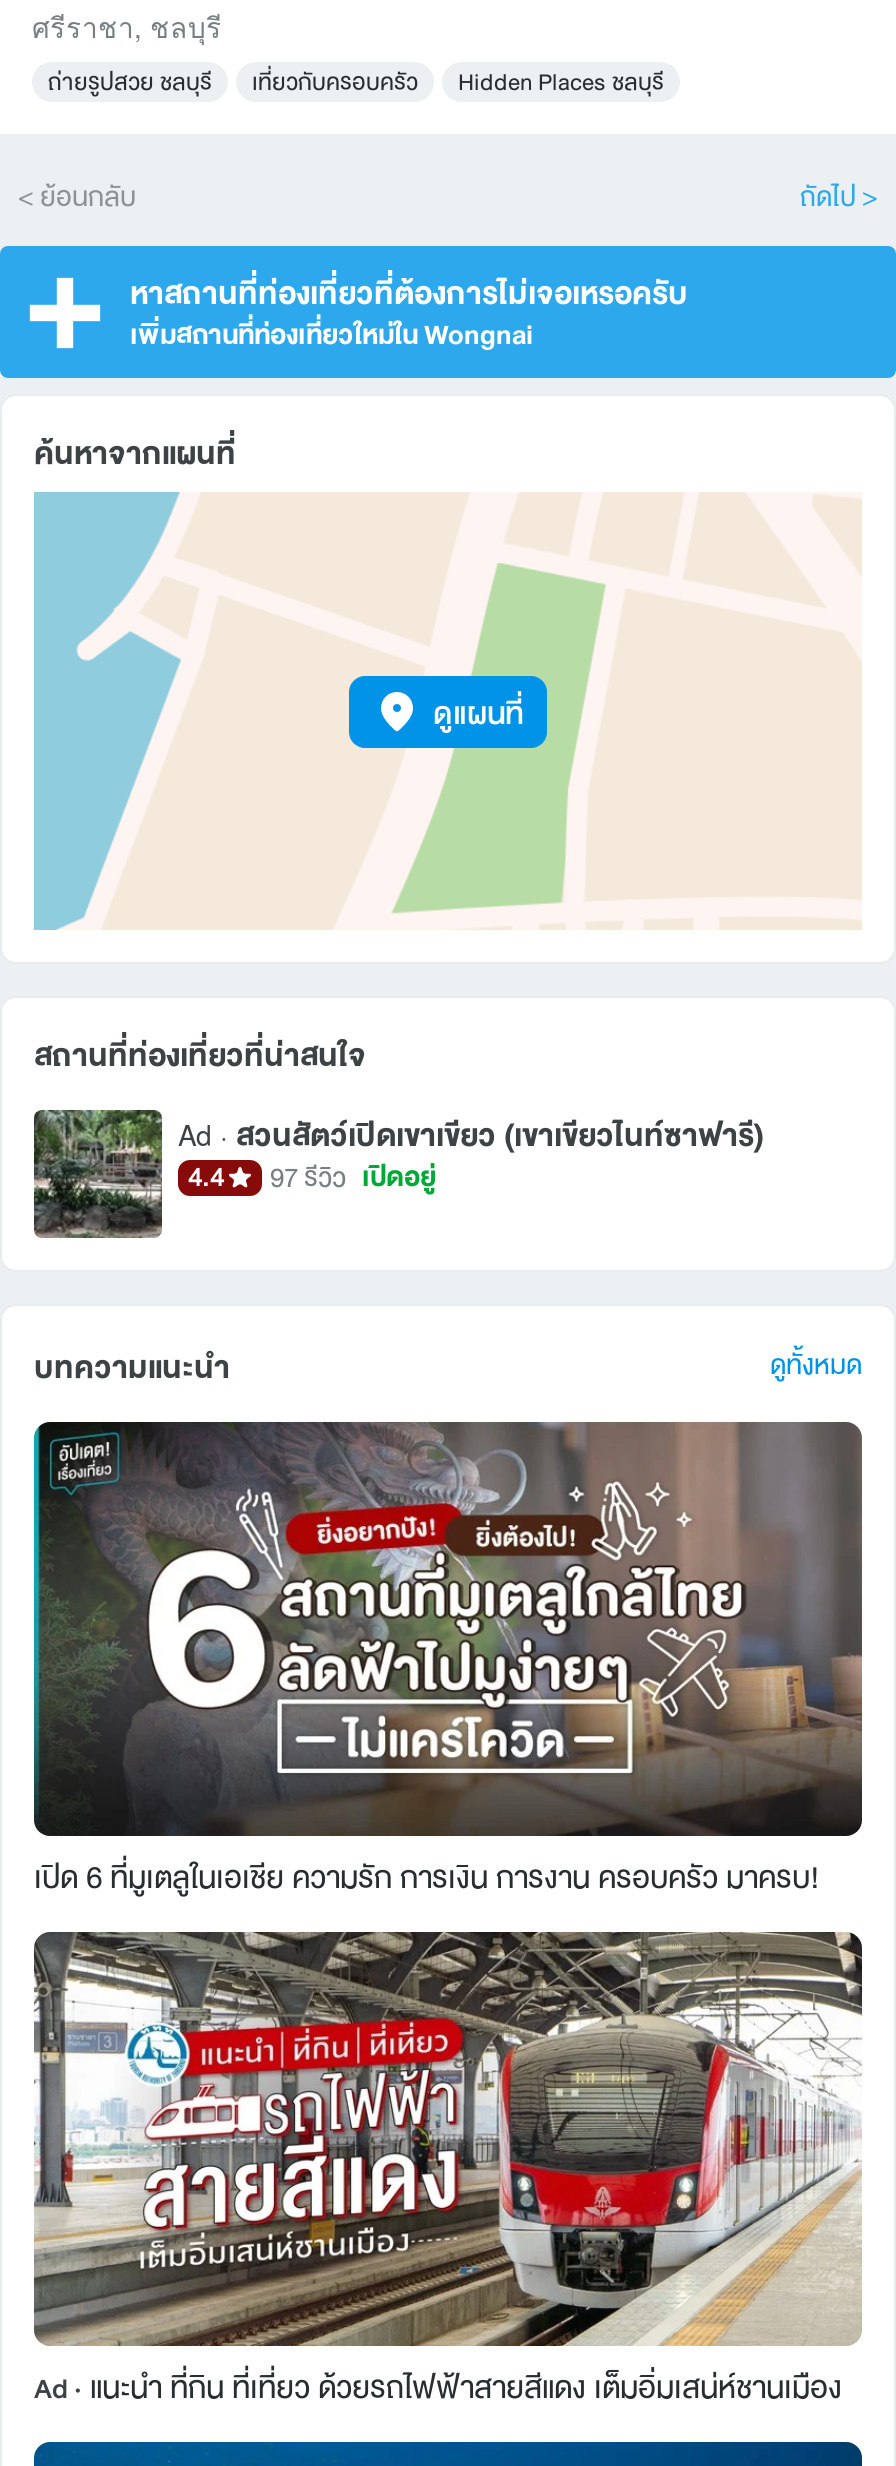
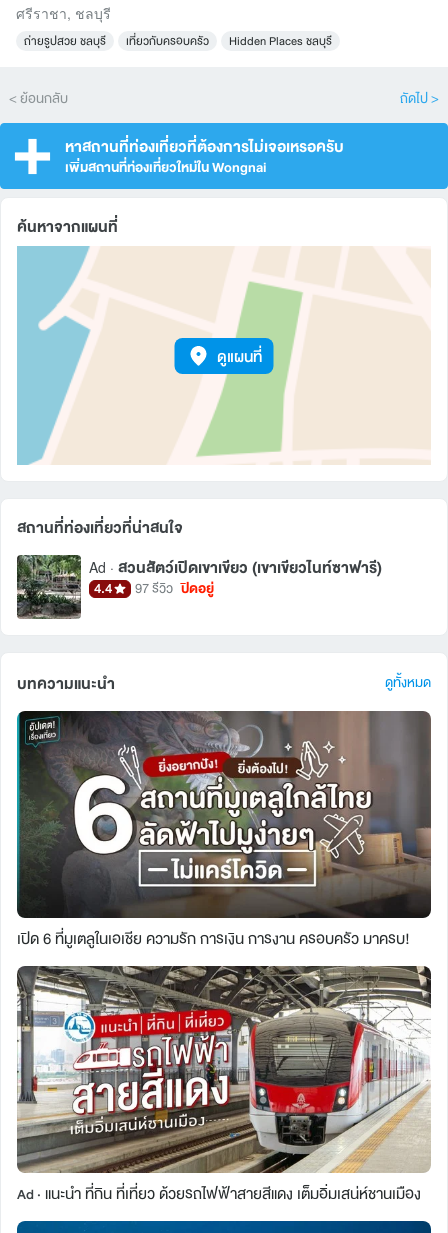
- 97 รีวิว เปิดอยู่
+ 97 รีวิว ปิดอยู่
